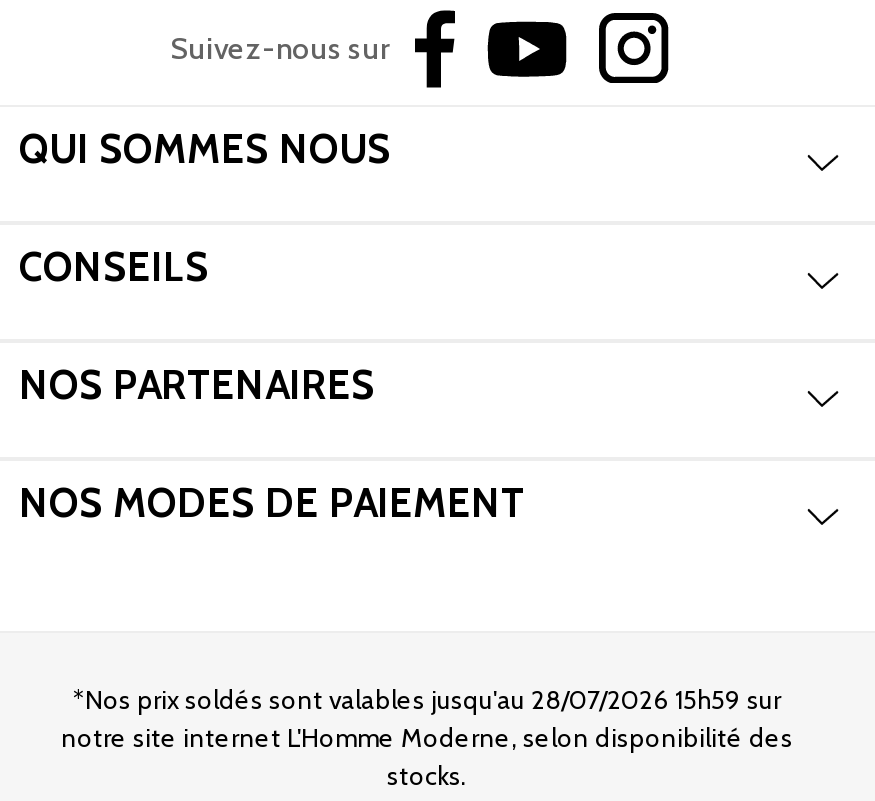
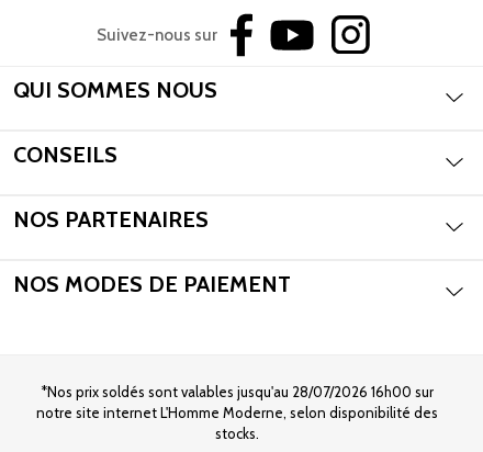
- *Nos prix soldés sont valables jusqu'au 28/07/2026 15h59 sur
+ *Nos prix soldés sont valables jusqu'au 28/07/2026 16h00 sur
